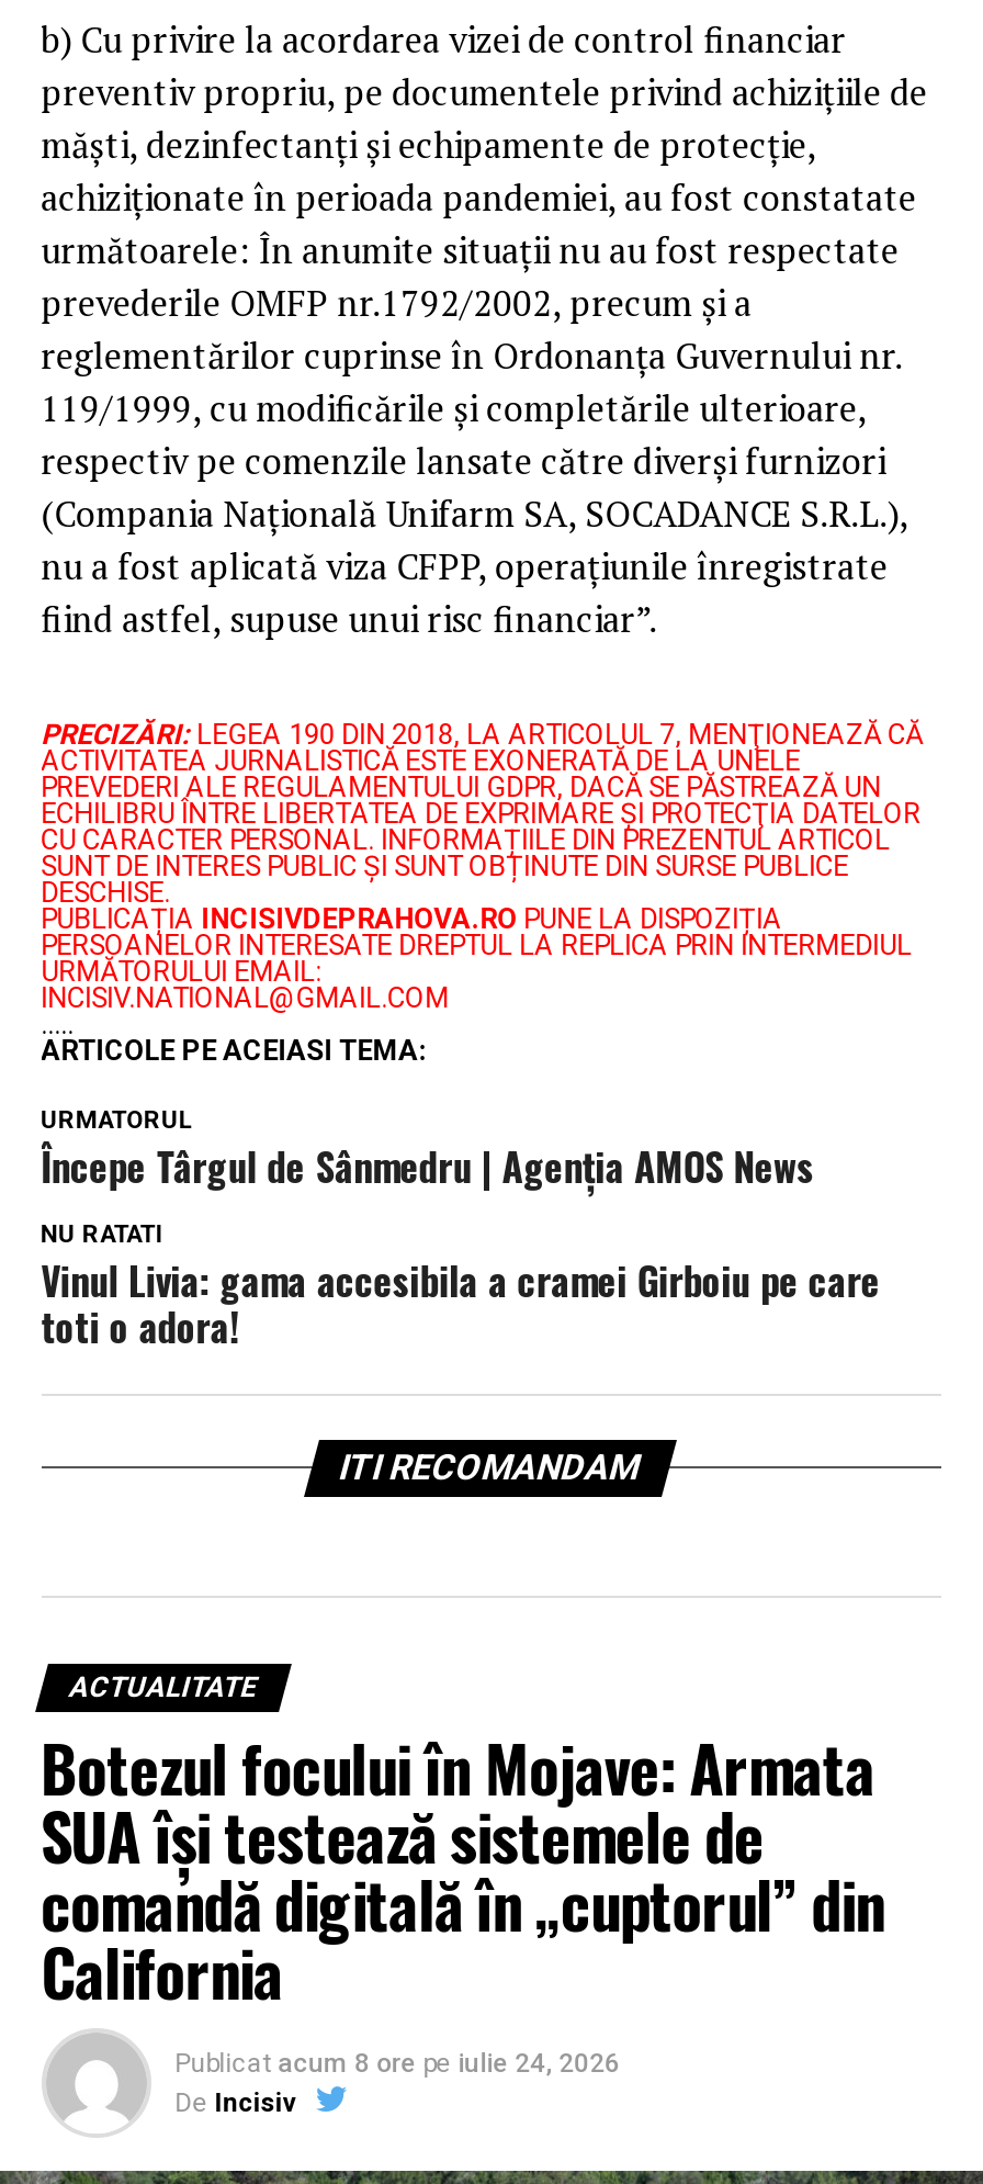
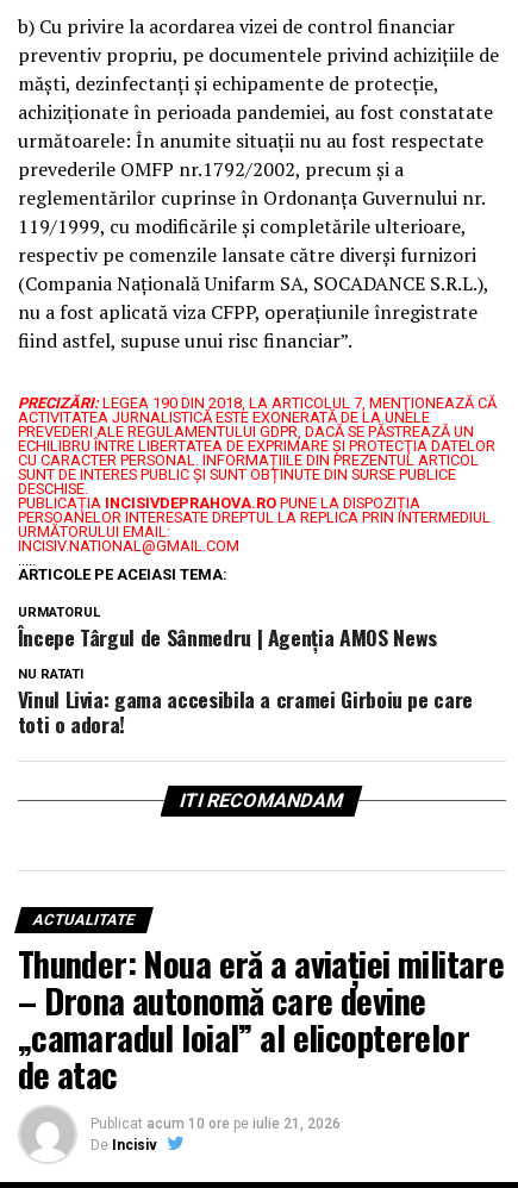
- Botezul focului în Mojave: Armata
- SUA își testează sistemele de
- comandă digitală în „cuptorul” din
- California
- Publicat acum 8 ore pe iulie 24, 2026
+ Thunder: Noua eră a aviației militare
+ – Drona autonomă care devine
+ „camaradul loial” al elicopterelor
+ de atac
+ Publicat acum 10 ore pe iulie 21, 2026
